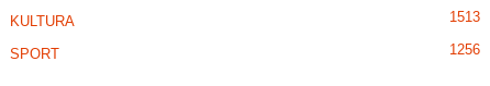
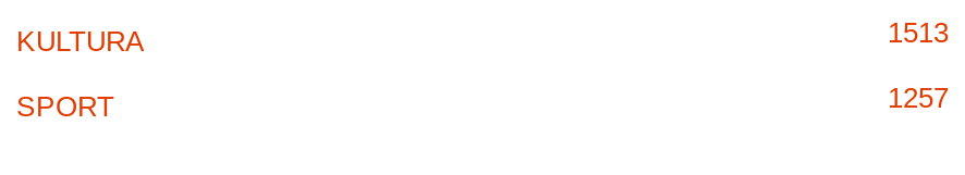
- 1256
+ 1257
